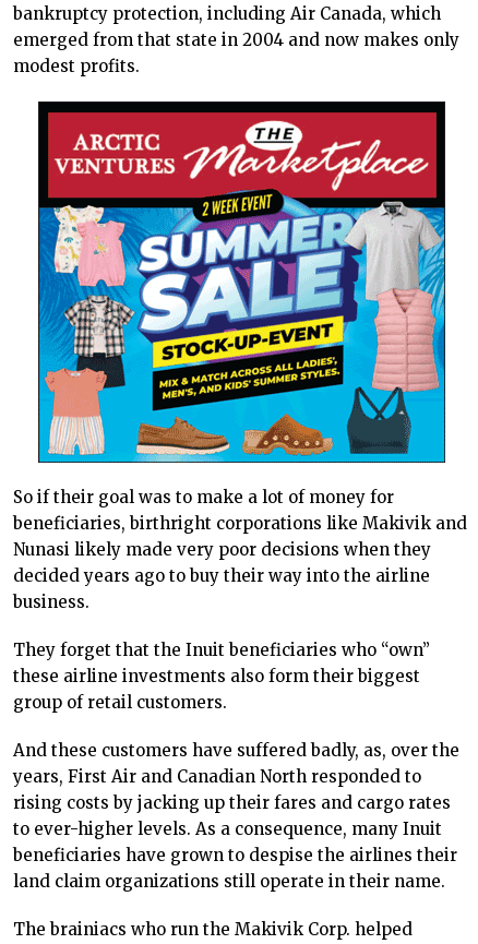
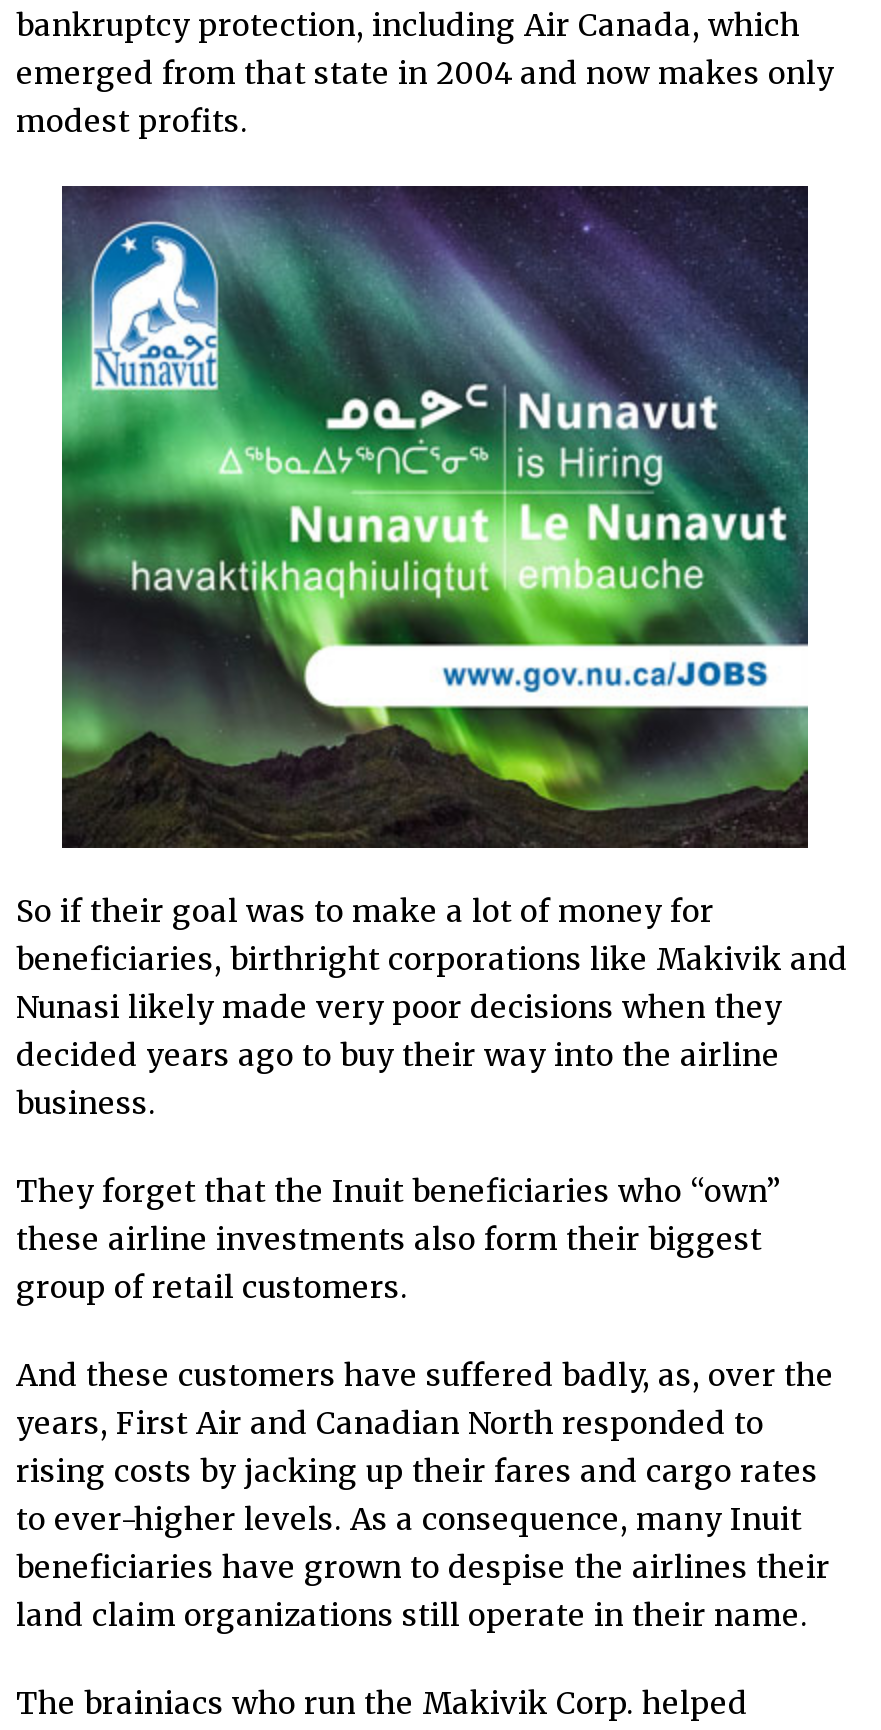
- [image]
+ [image]
